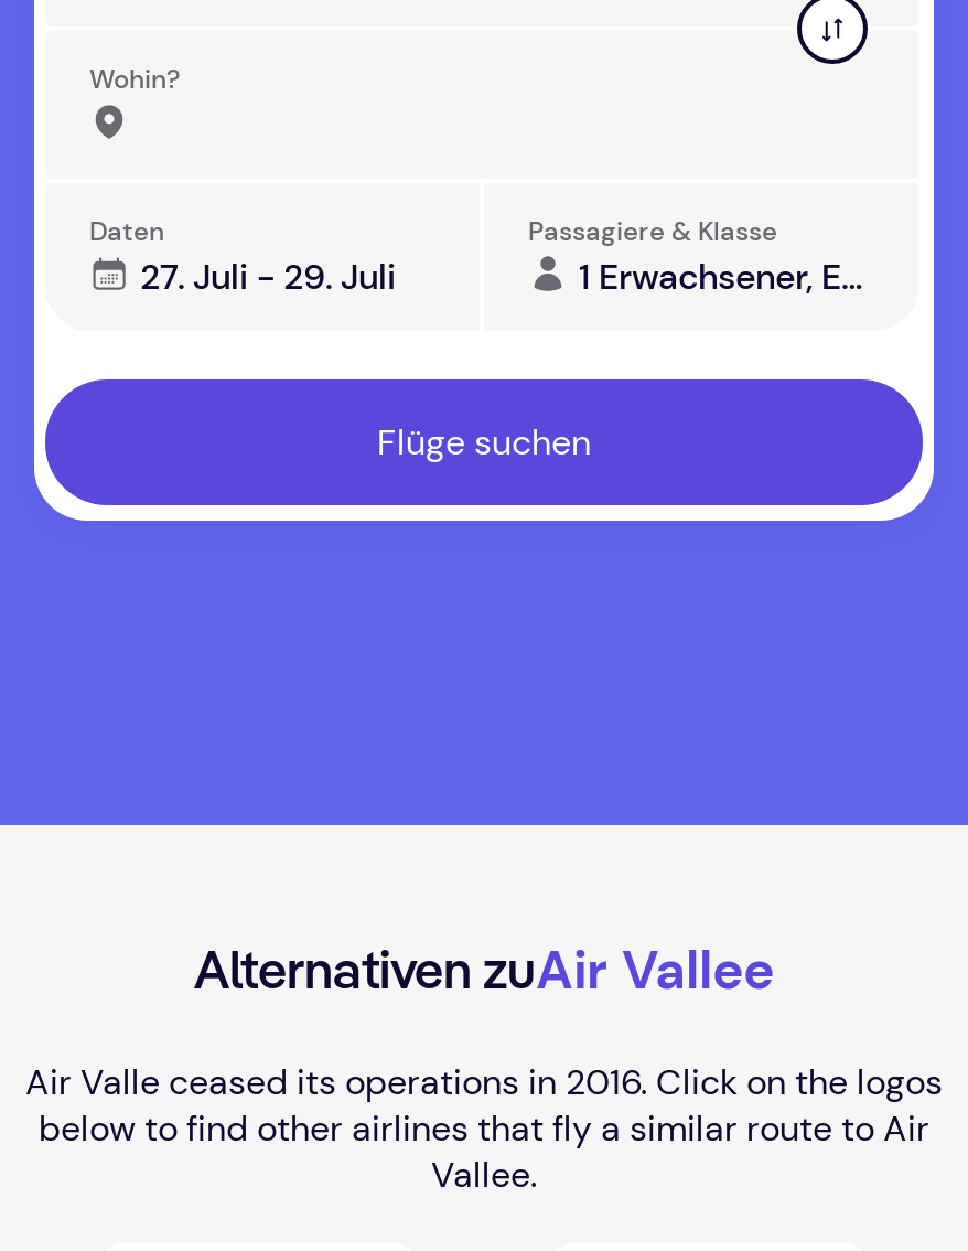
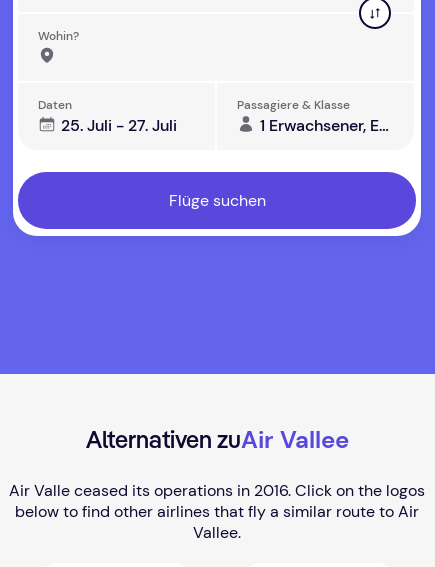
- 27. Juli - 29. Juli
+ 25. Juli - 27. Juli
